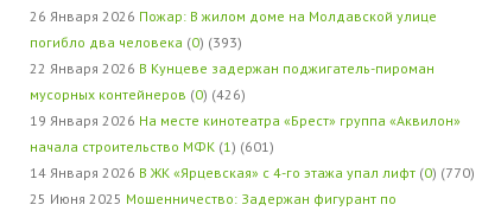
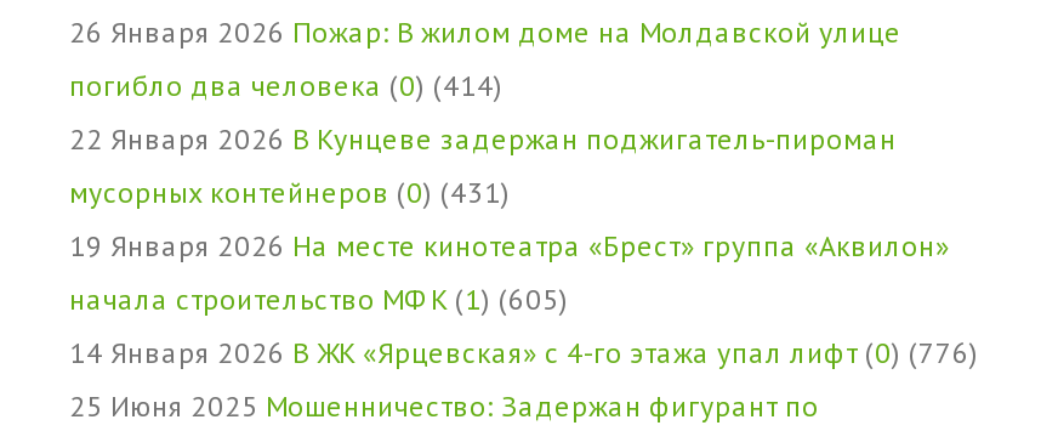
- погибло два человека (0) (393)
+ погибло два человека (0) (414)

- мусорных контейнеров (0) (426)
+ мусорных контейнеров (0) (431)

- начала строительство МФК (1) (601)
+ начала строительство МФК (1) (605)

- 14 Января 2026 В ЖК «Ярцевская» с 4-го этажа упал лифт (0) (770)
+ 14 Января 2026 В ЖК «Ярцевская» с 4-го этажа упал лифт (0) (776)
